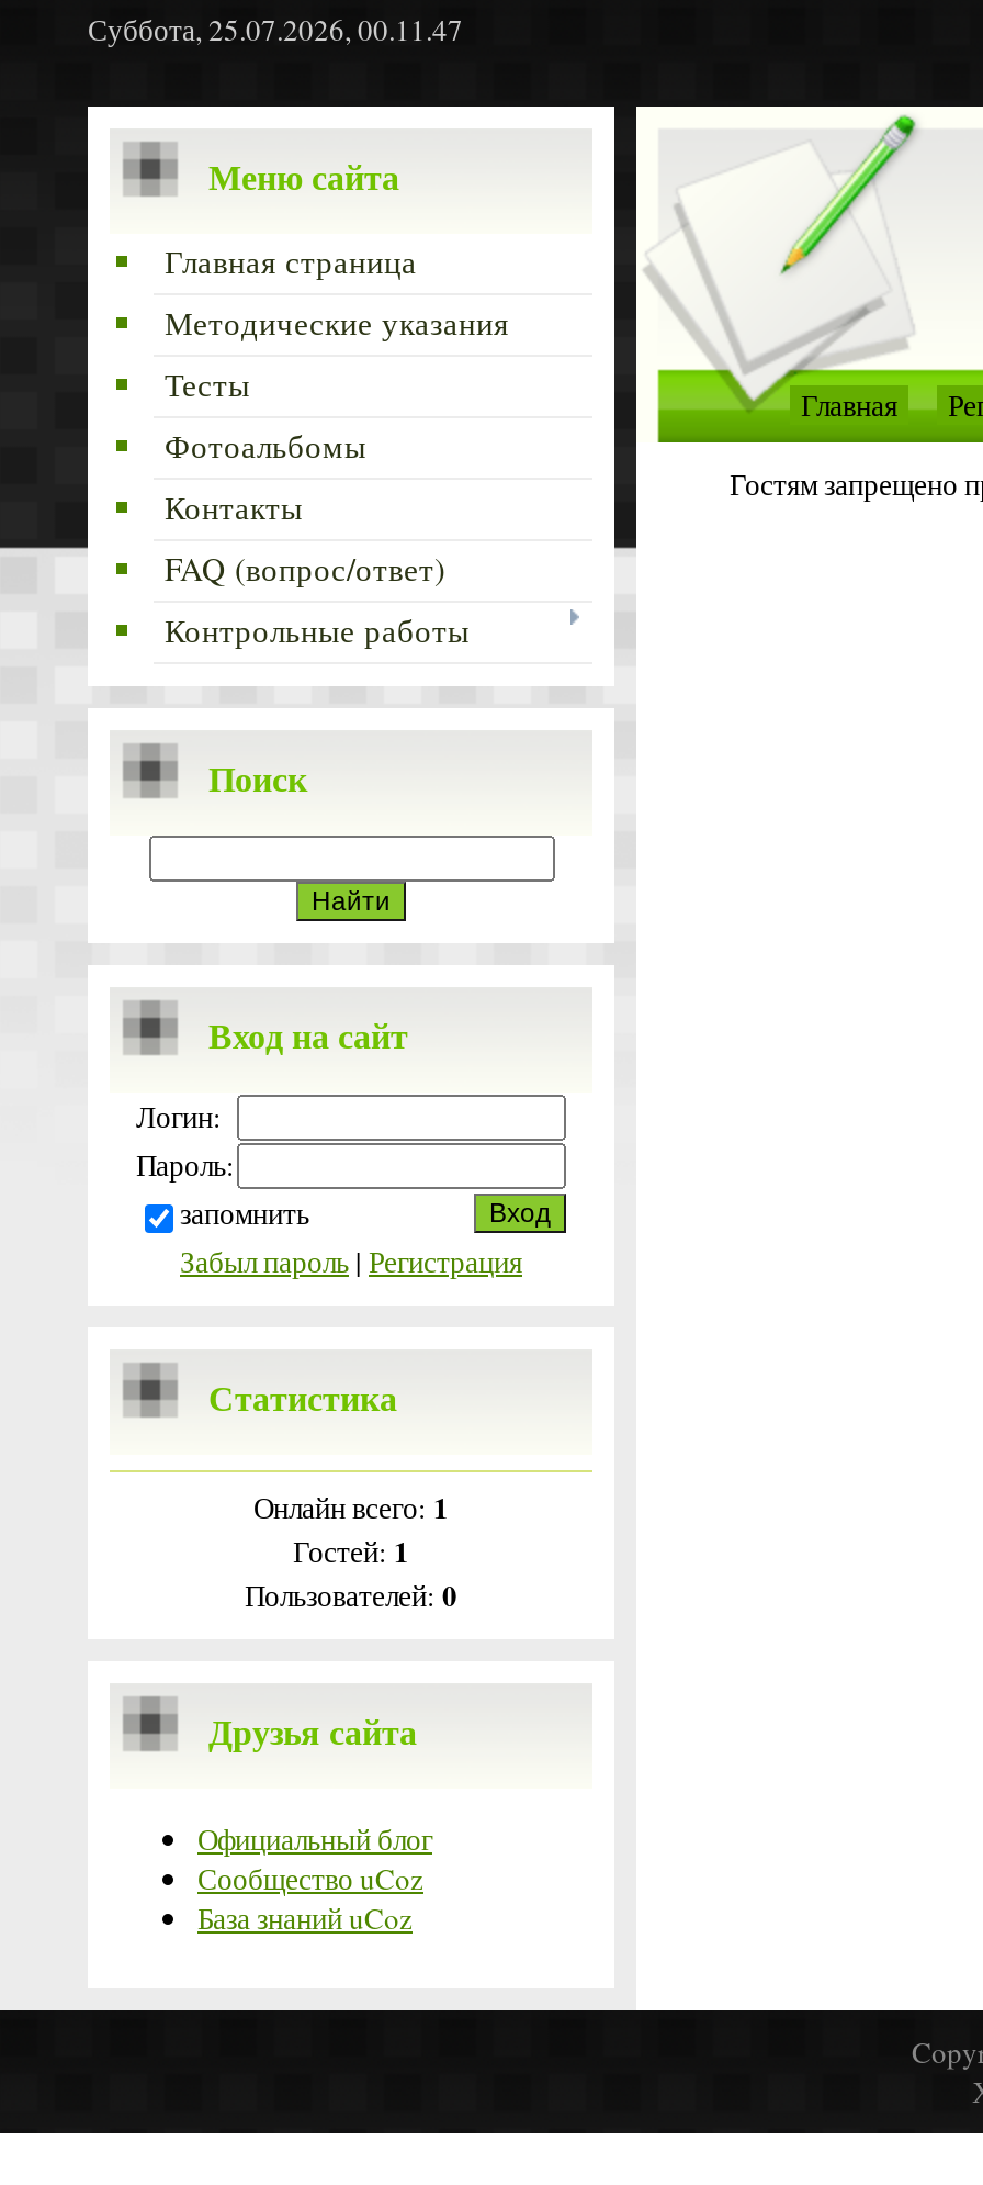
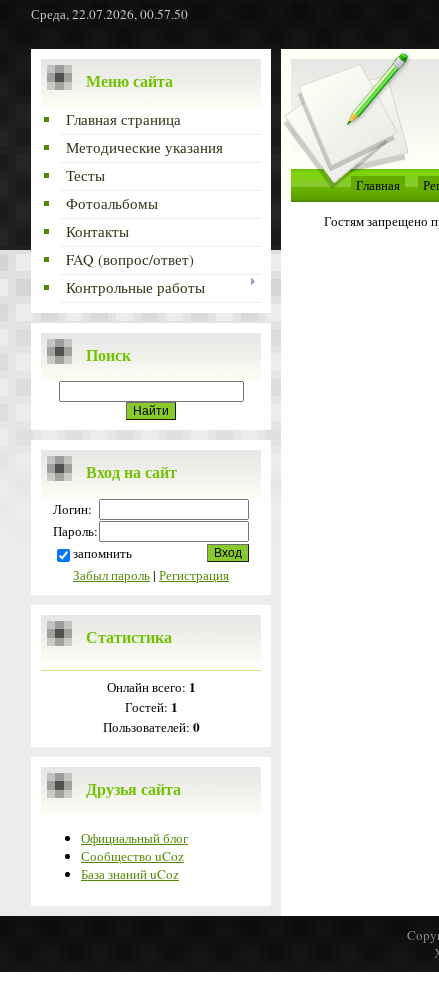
- Суббота, 25.07.2026, 00.11.47
+ Среда, 22.07.2026, 00.57.50
